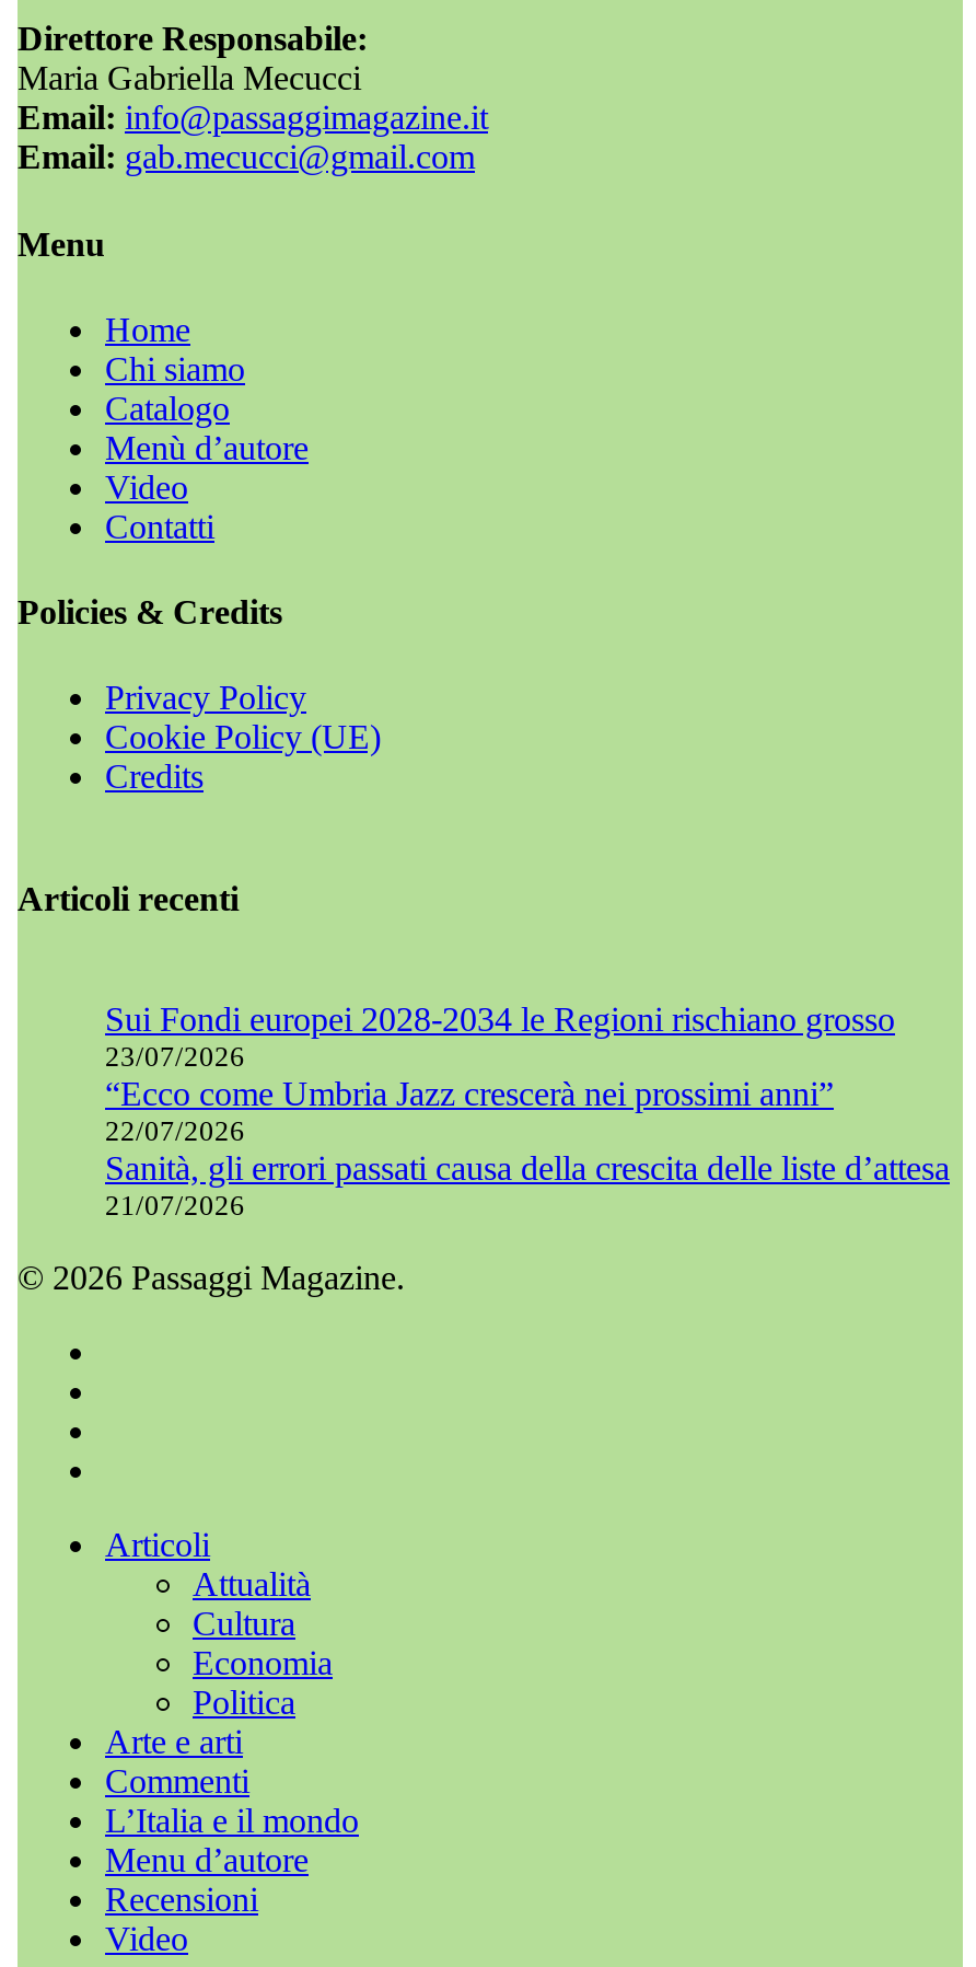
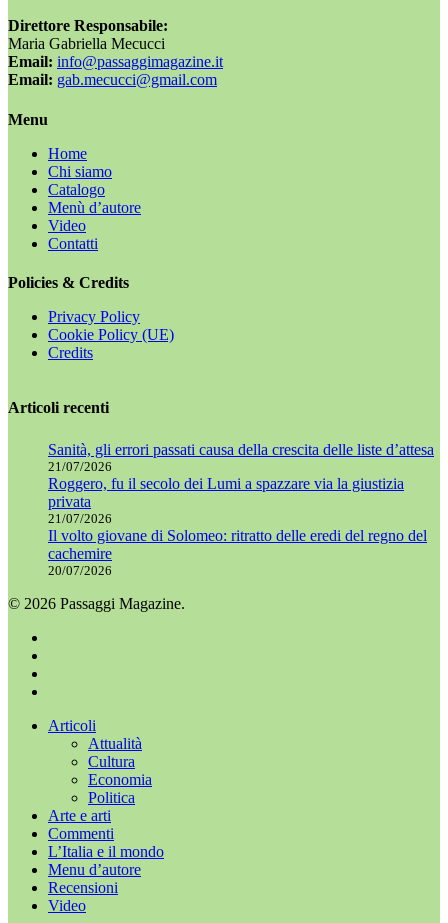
- Sui Fondi europei 2028-2034 le Regioni rischiano grosso
- 23/07/2026
- “Ecco come Umbria Jazz crescerà nei prossimi anni”
- 22/07/2026

moved up: Sanità, gli errori passati causa della crescita delle liste d’attesa | 21/07/2026

+ Roggero, fu il secolo dei Lumi a spazzare via la giustizia
+ privata
+ 21/07/2026
+ Il volto giovane di Solomeo: ritratto delle eredi del regno del
+ cachemire
+ 20/07/2026
